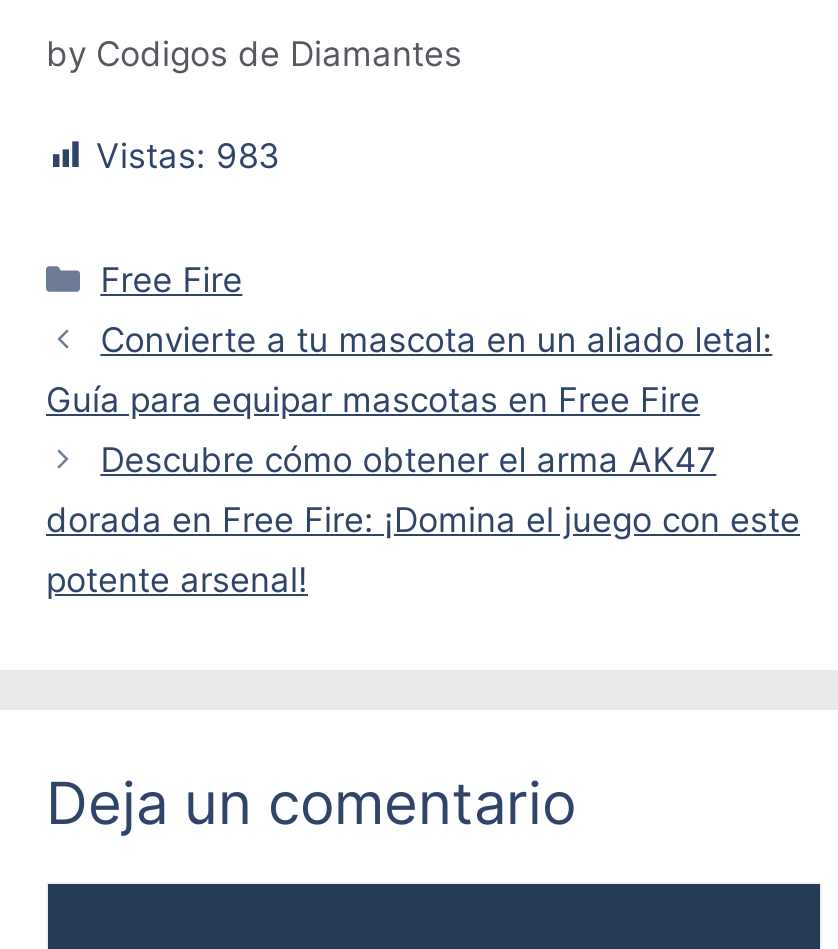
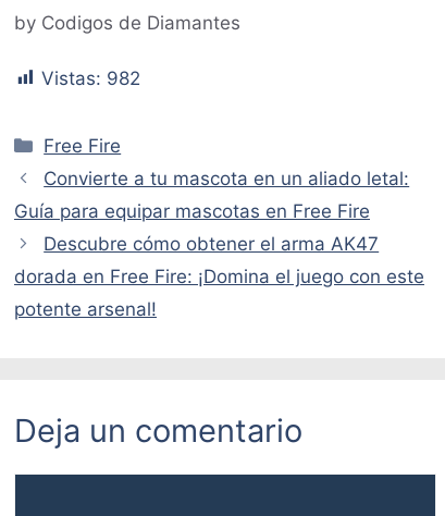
- Vistas: 983
+ Vistas: 982
